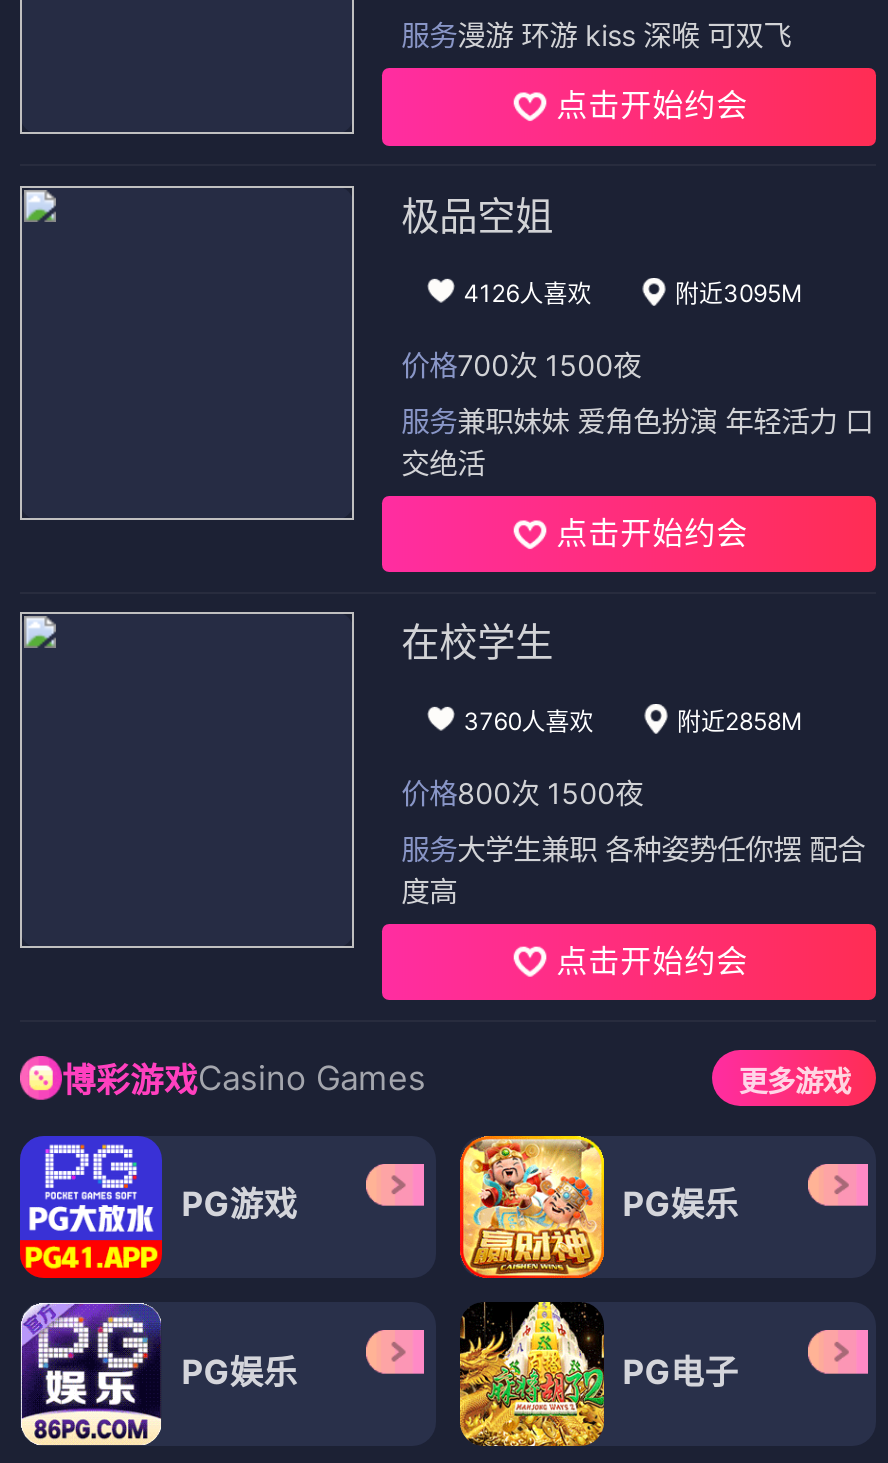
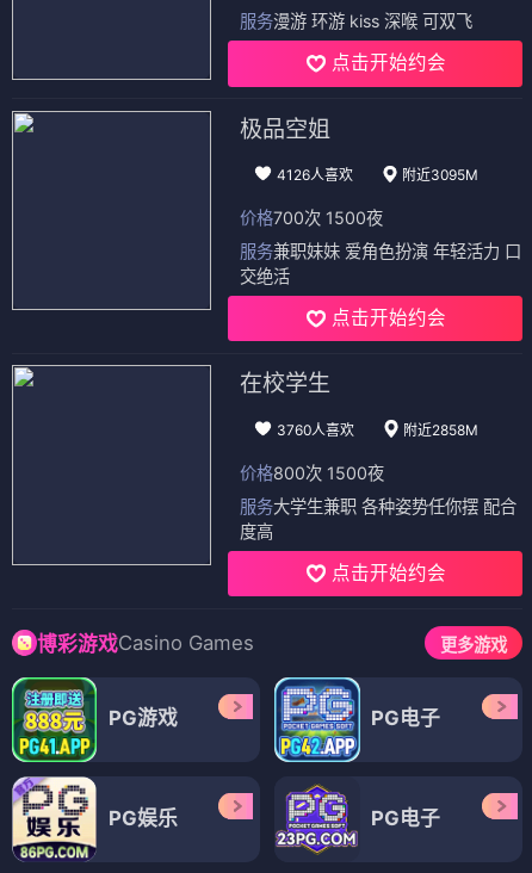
- [image]
+ [image]

- [image]
- PG娱乐
+ [image]
+ PG电子

- [image]
+ [image]

- [image]
+ [image]
